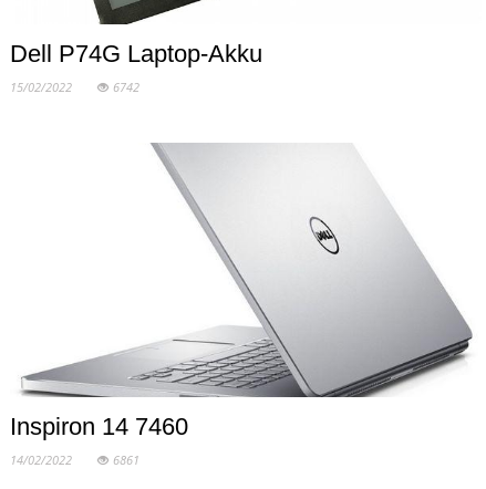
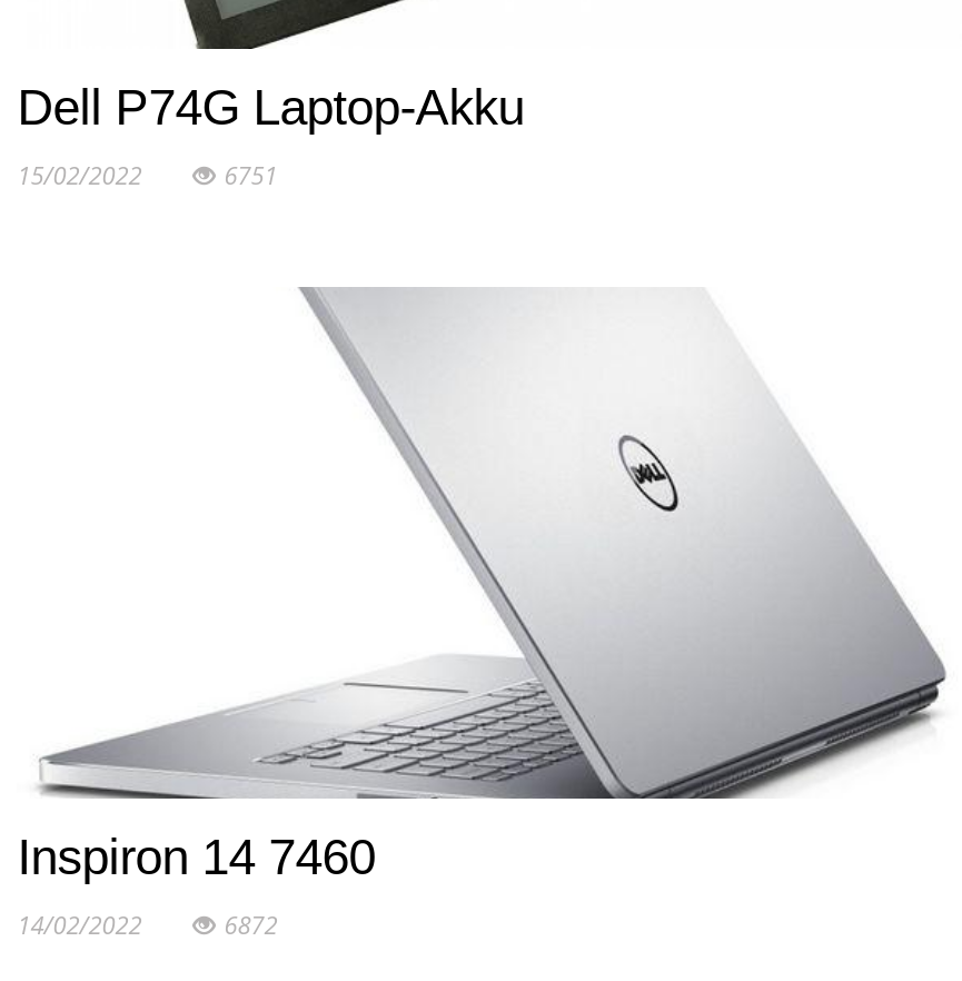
- 6742
+ 6751

- 6861
+ 6872
